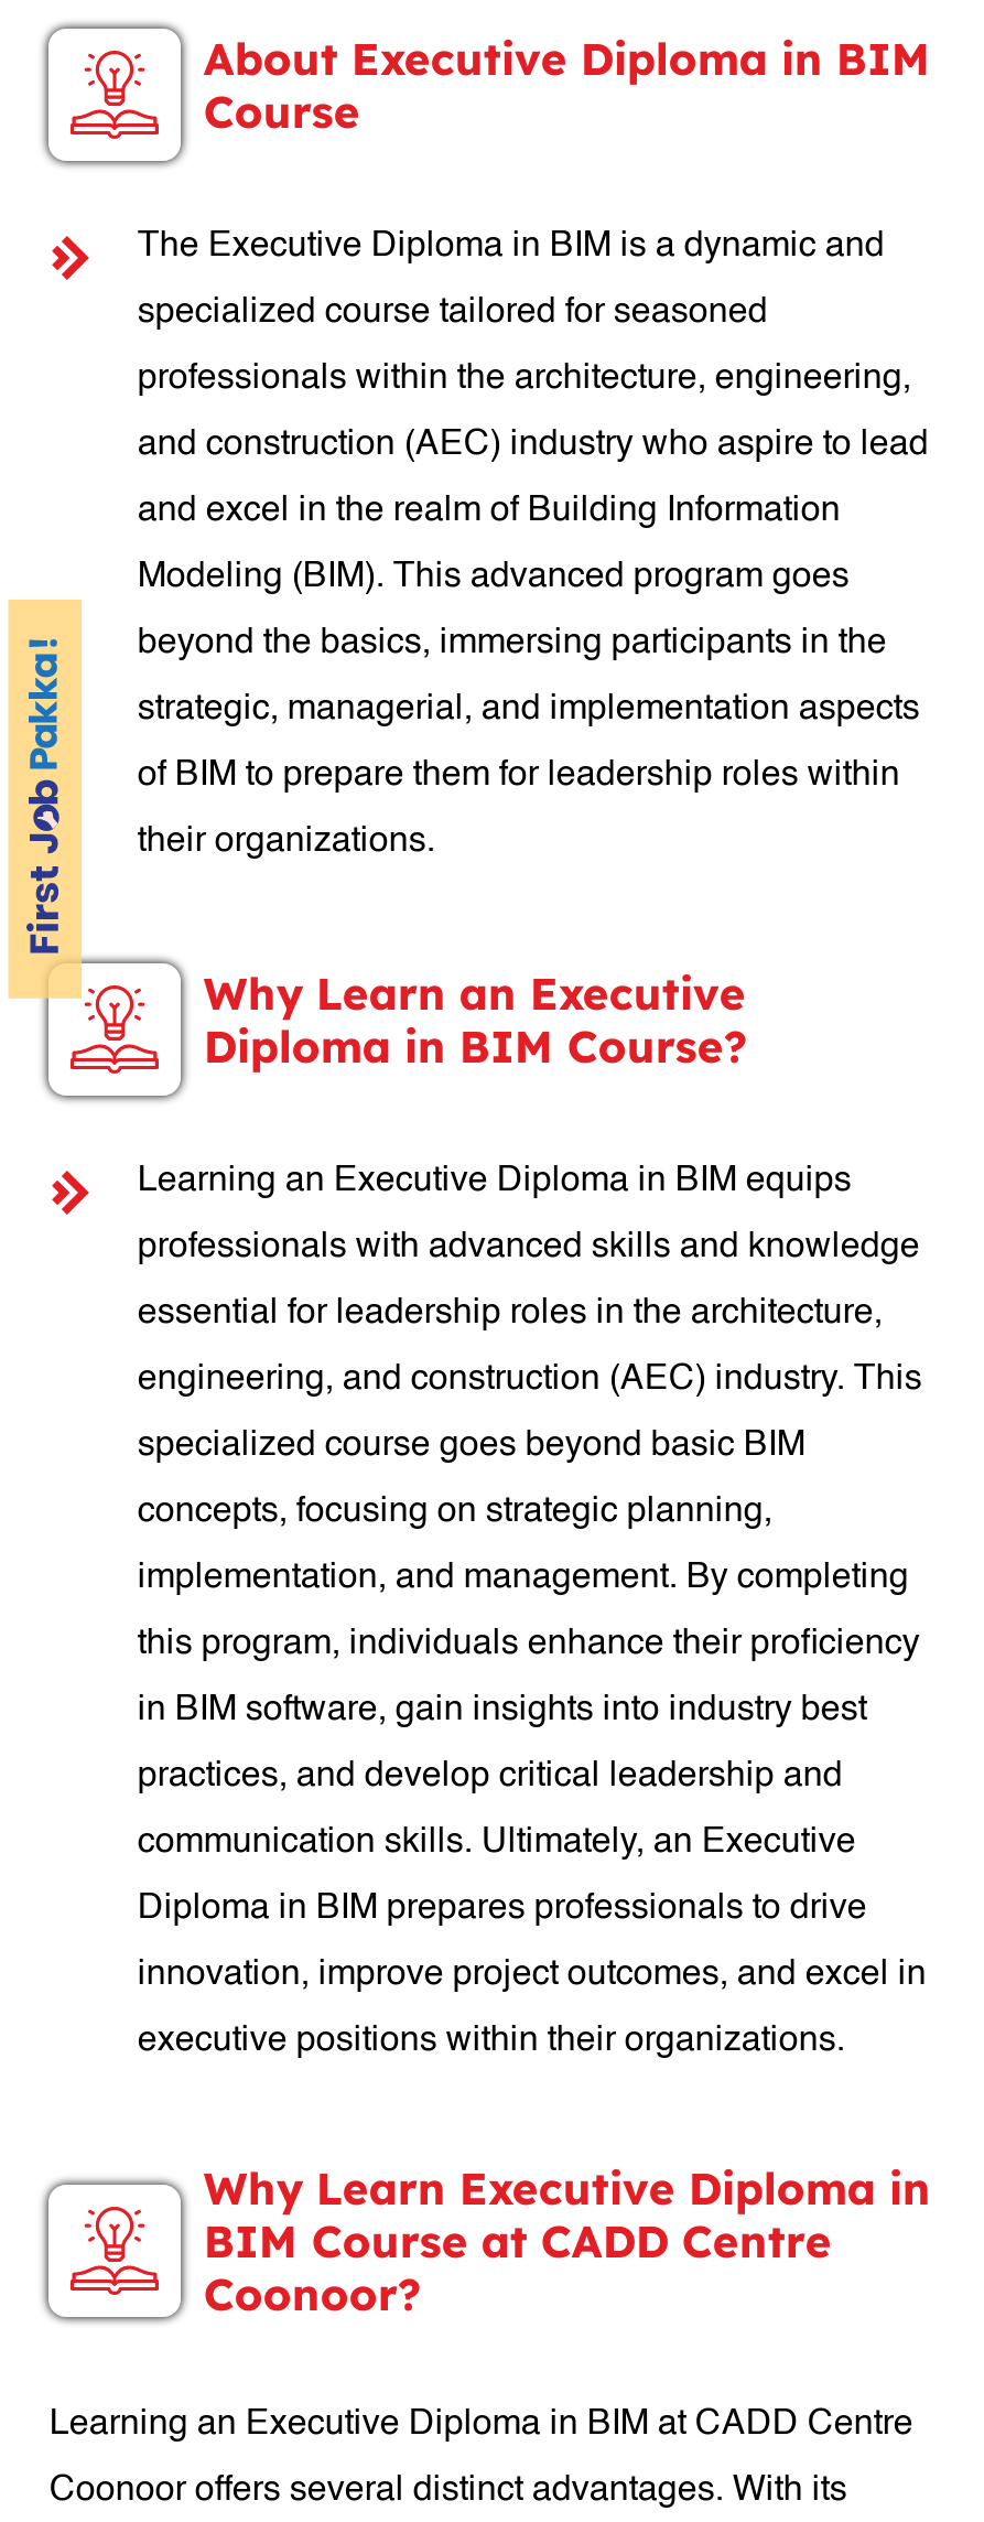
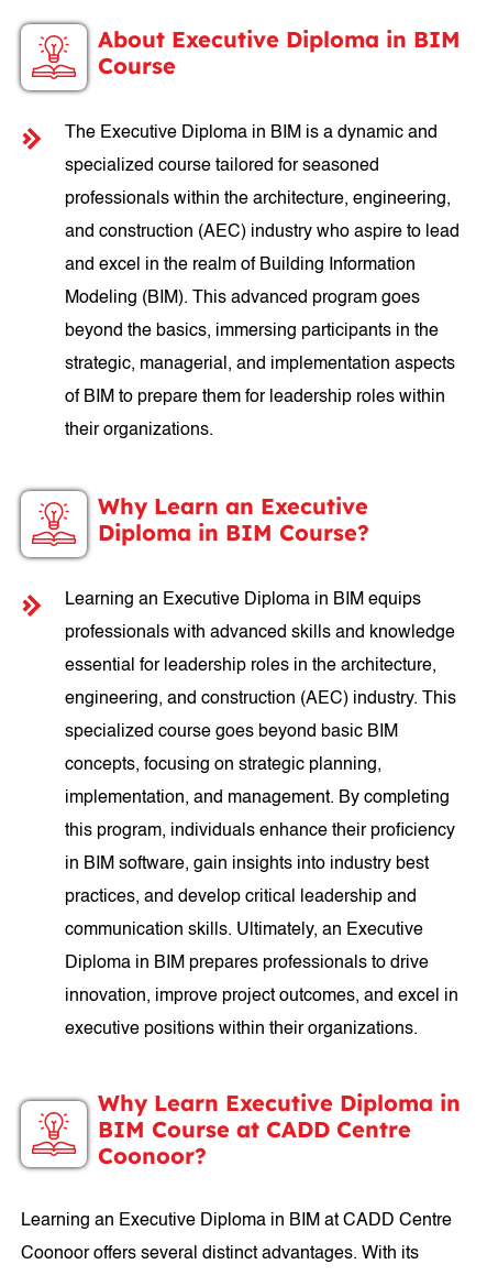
- [image]
